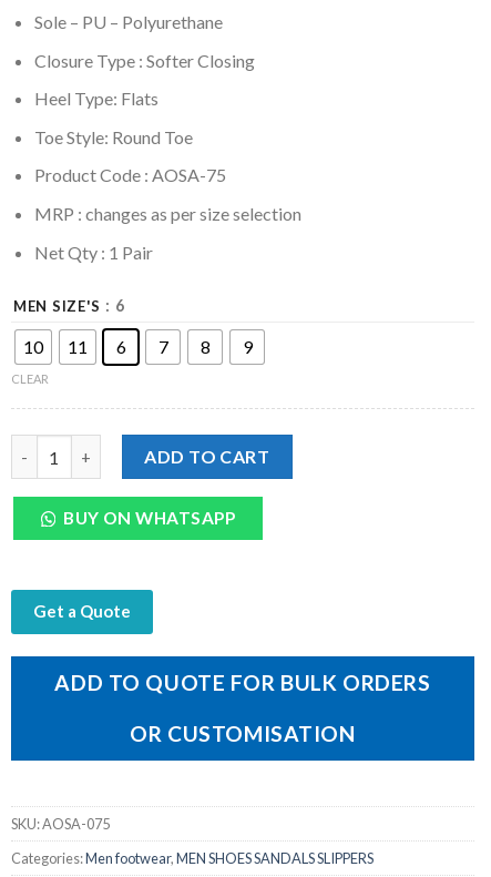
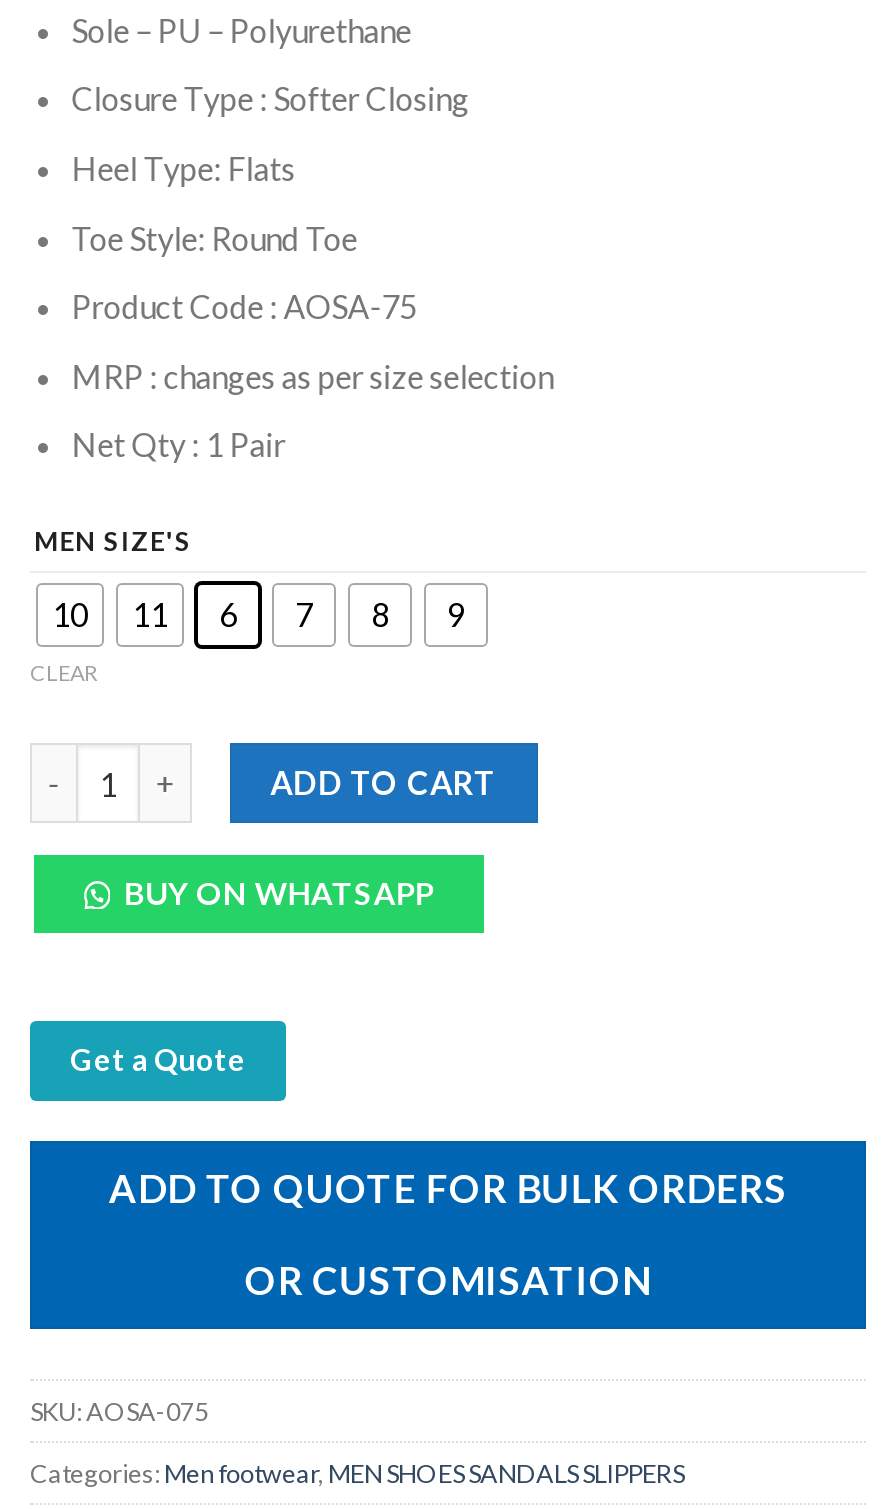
- MEN SIZE'S : 6
+ MEN SIZE'S
